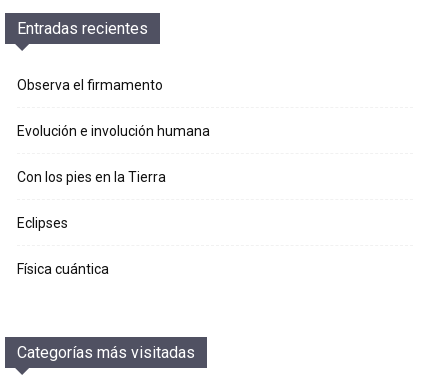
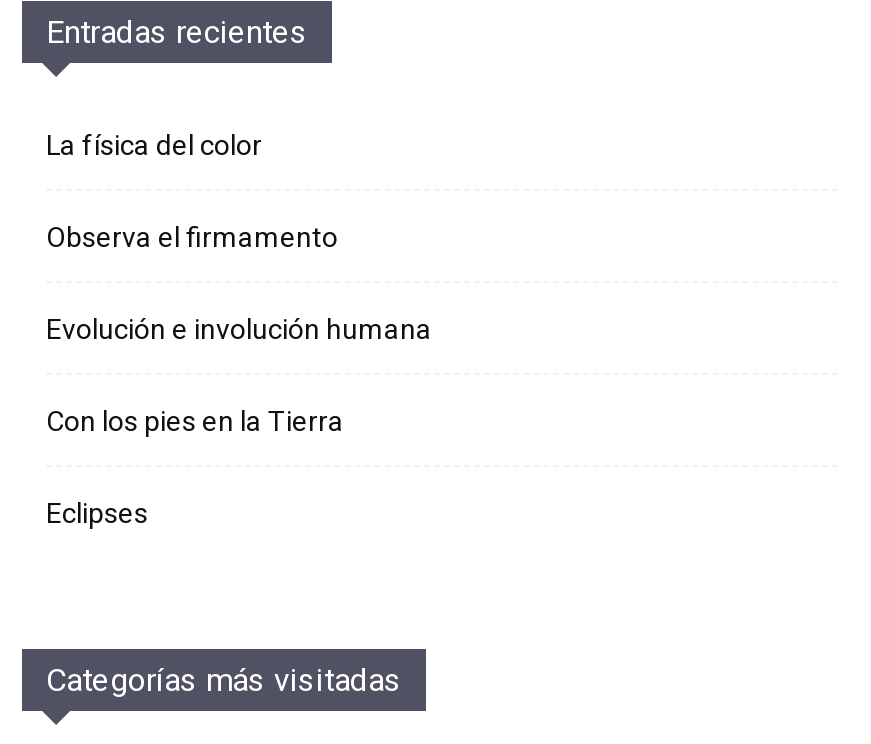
+ La física del color

moved down: Observa el firmamento | Evolución e involución humana | Con los pies en la Tierra | Eclipses

- Física cuántica
